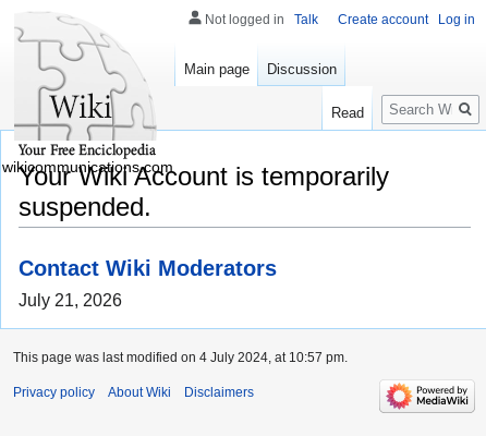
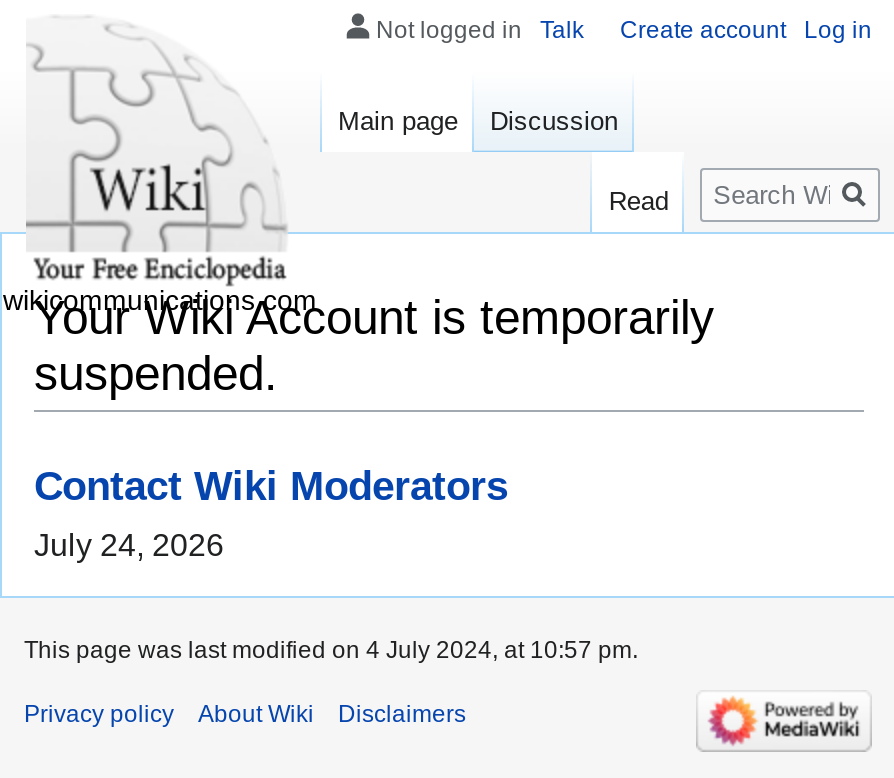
- July 21, 2026
+ July 24, 2026
